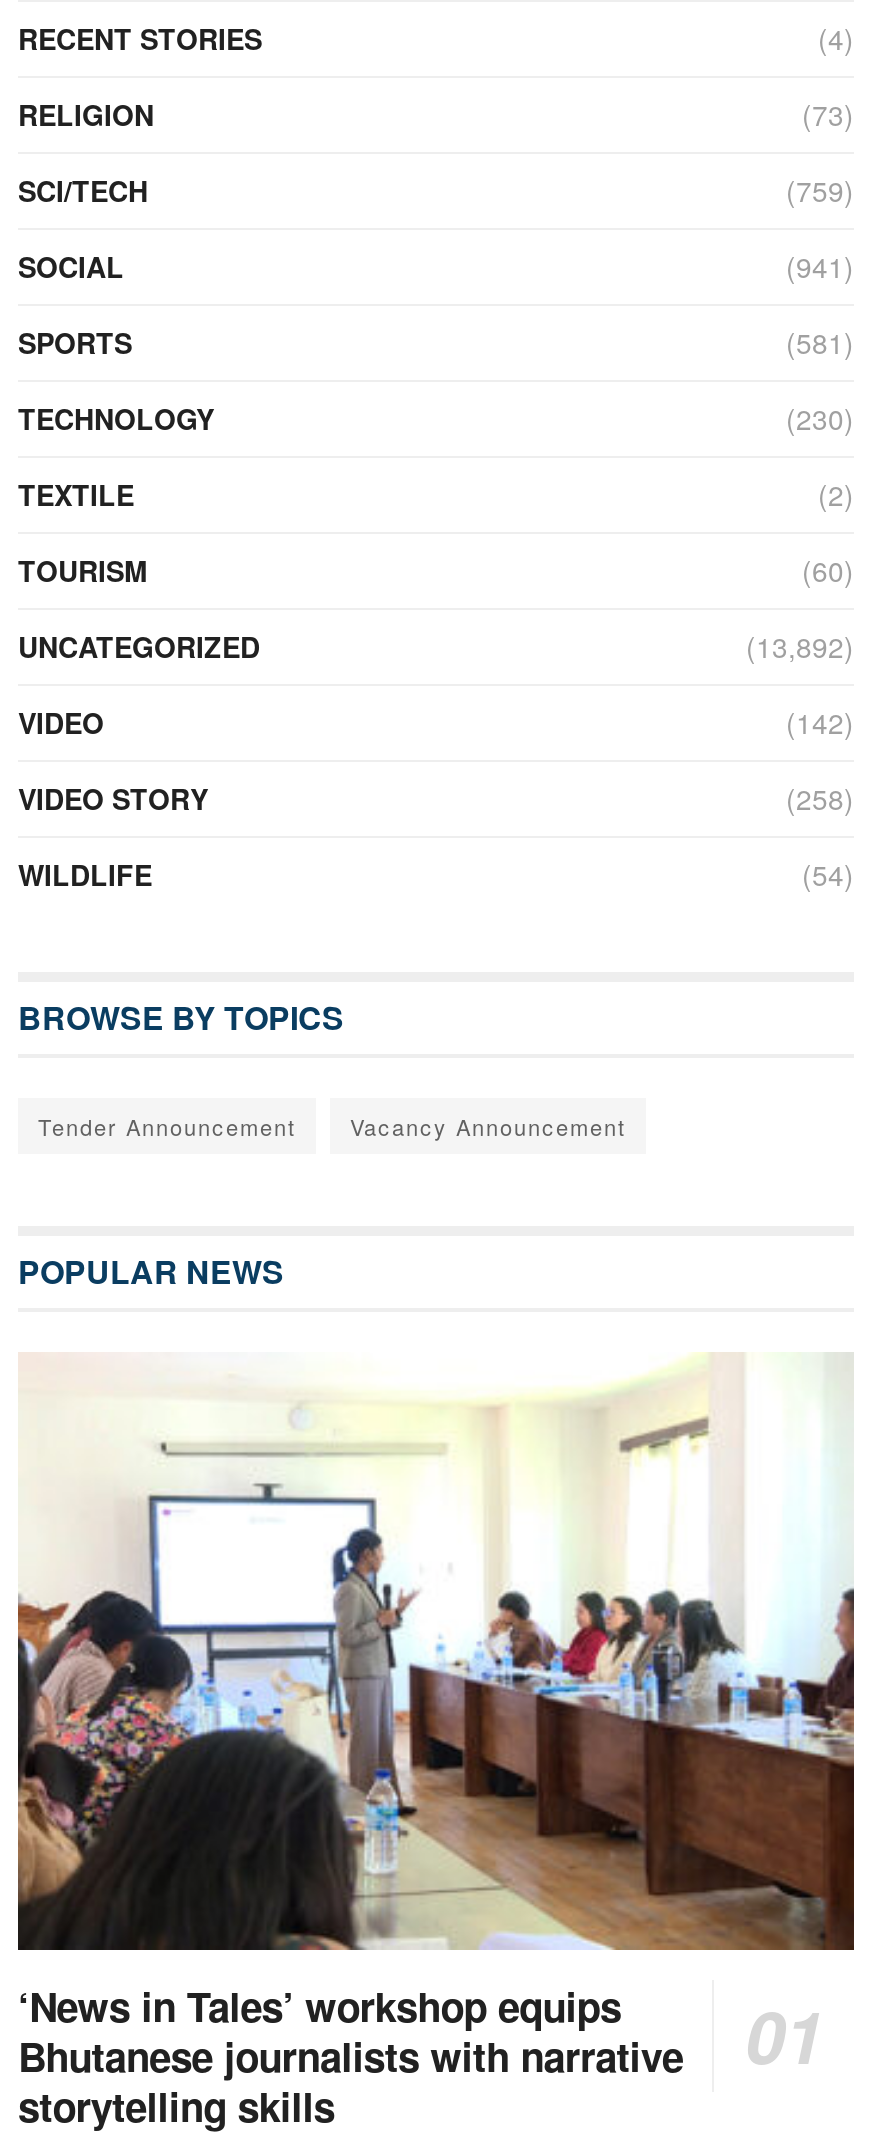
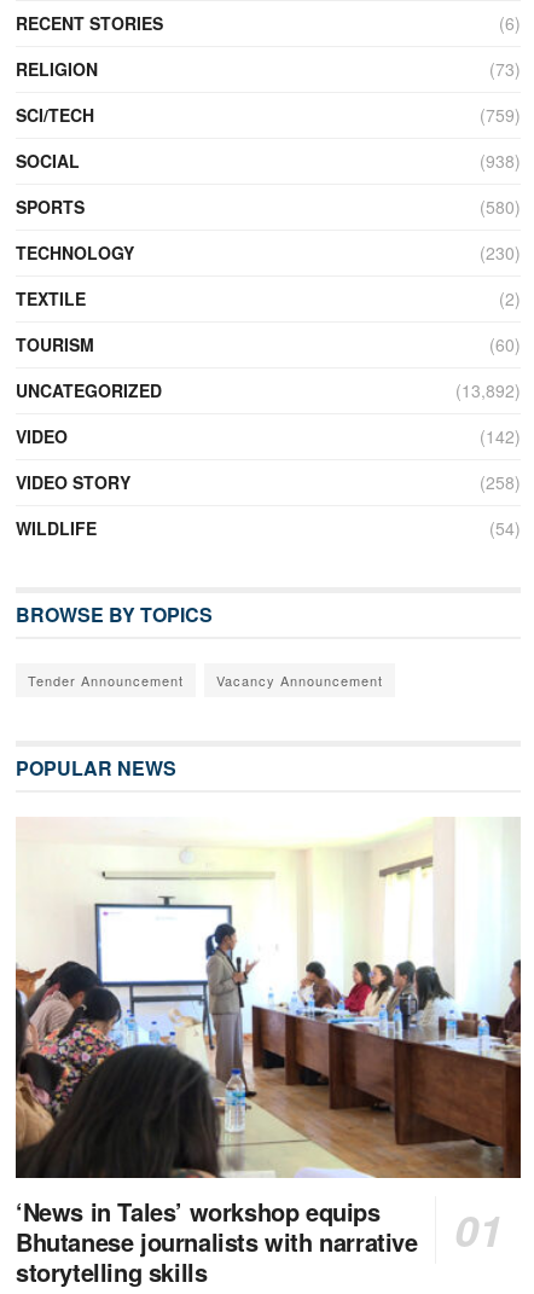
- (4)
+ (6)

- (941)
+ (938)

- (581)
+ (580)
